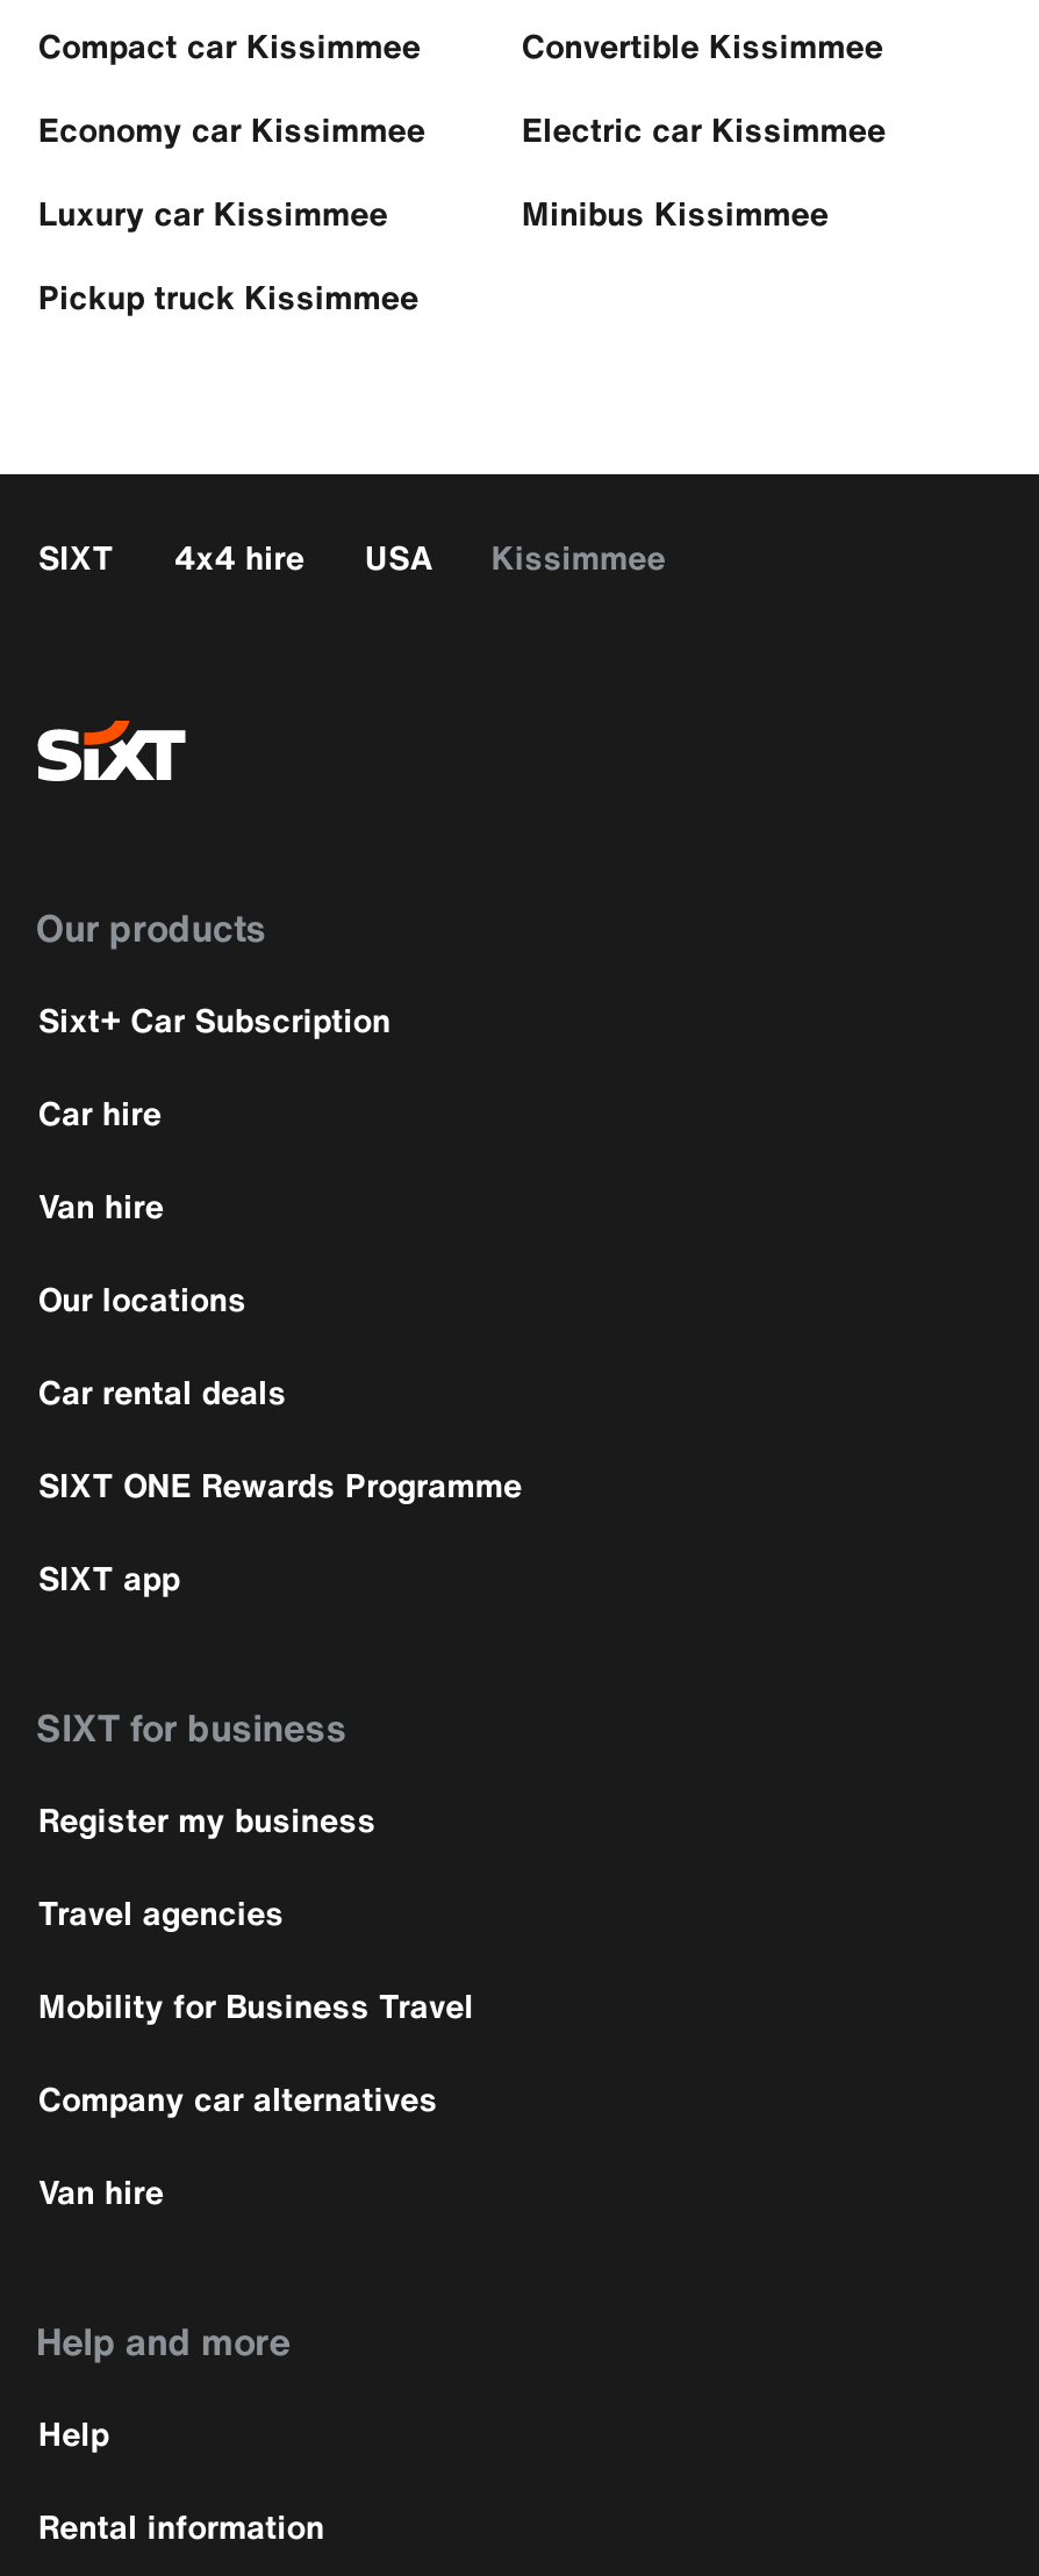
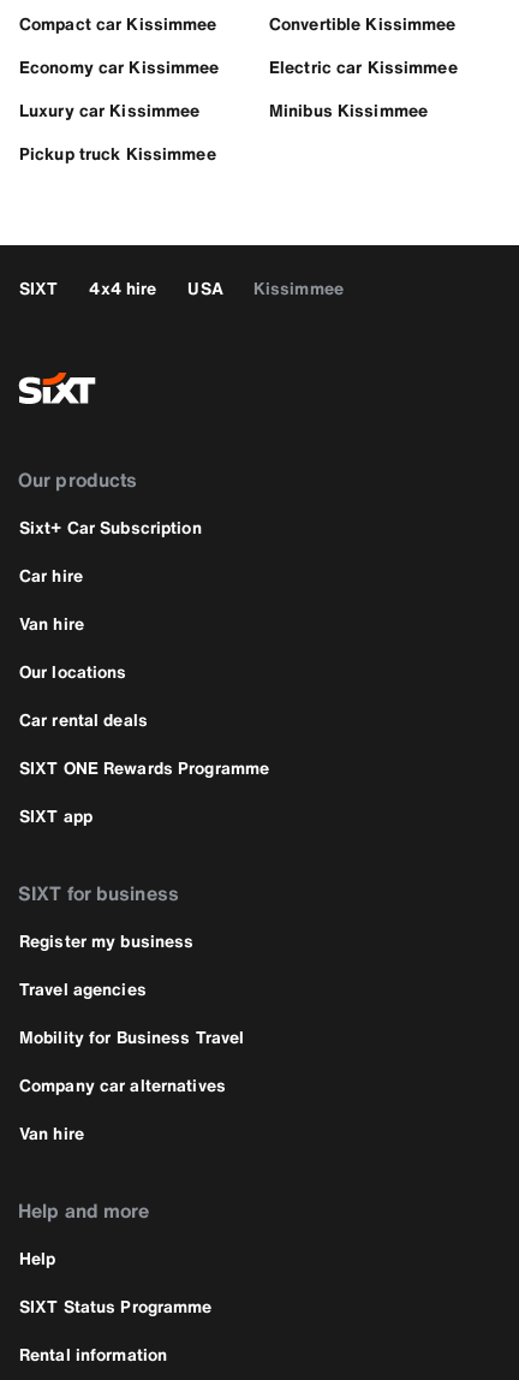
+ SIXT Status Programme
